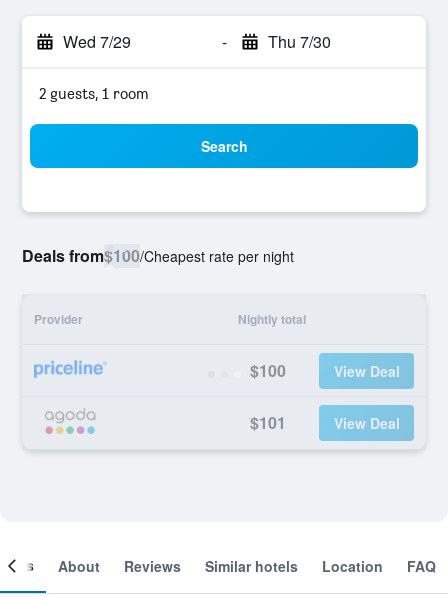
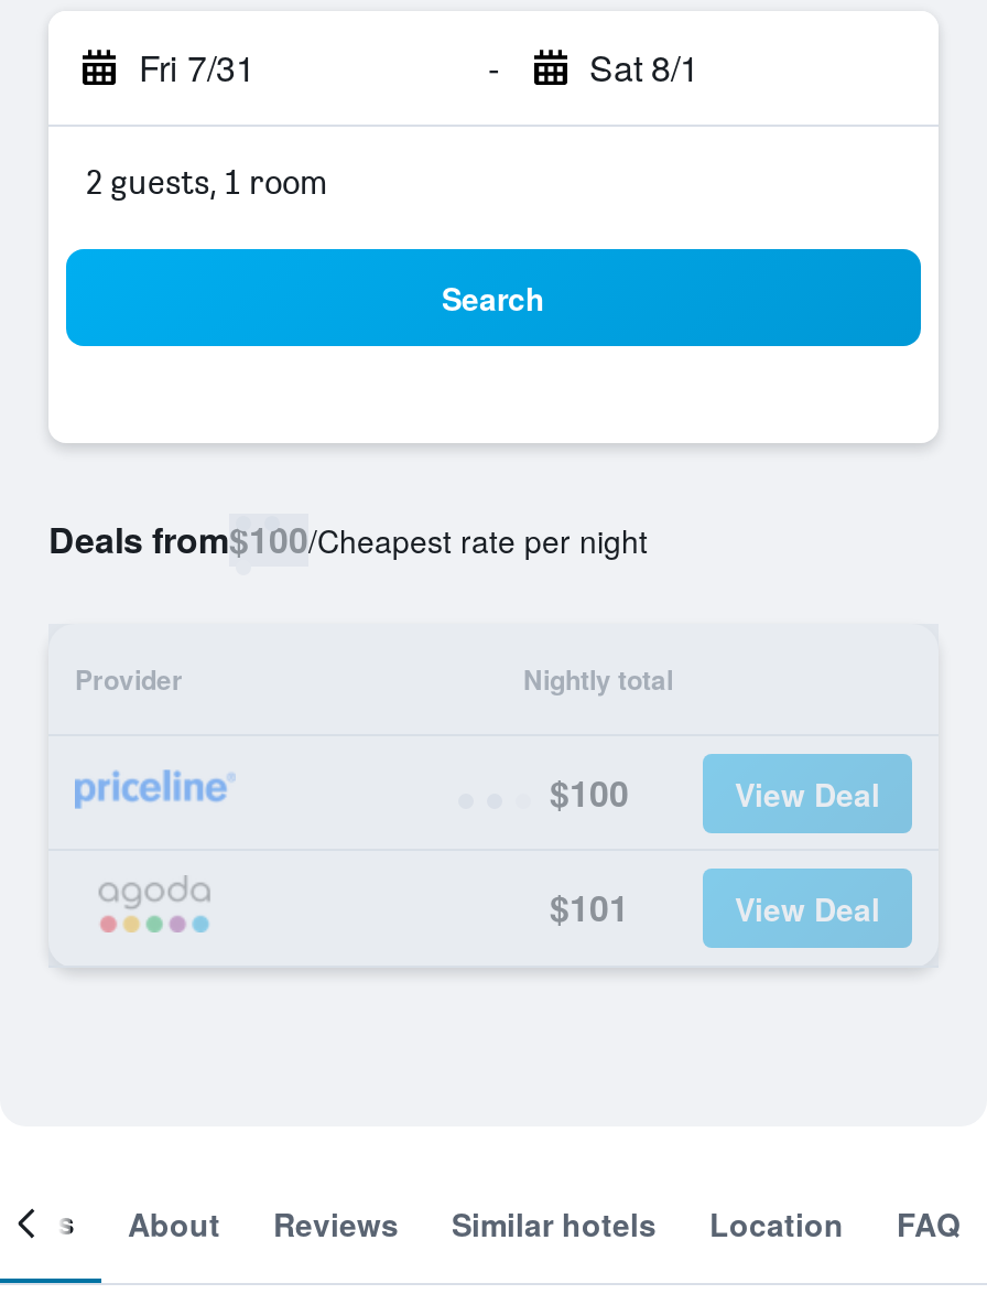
- Wed 7/29
+ Fri 7/31

- Thu 7/30
+ Sat 8/1
